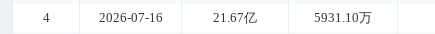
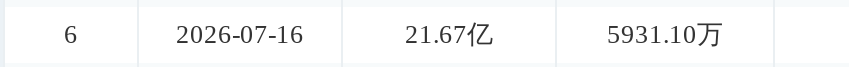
- 4
+ 6
